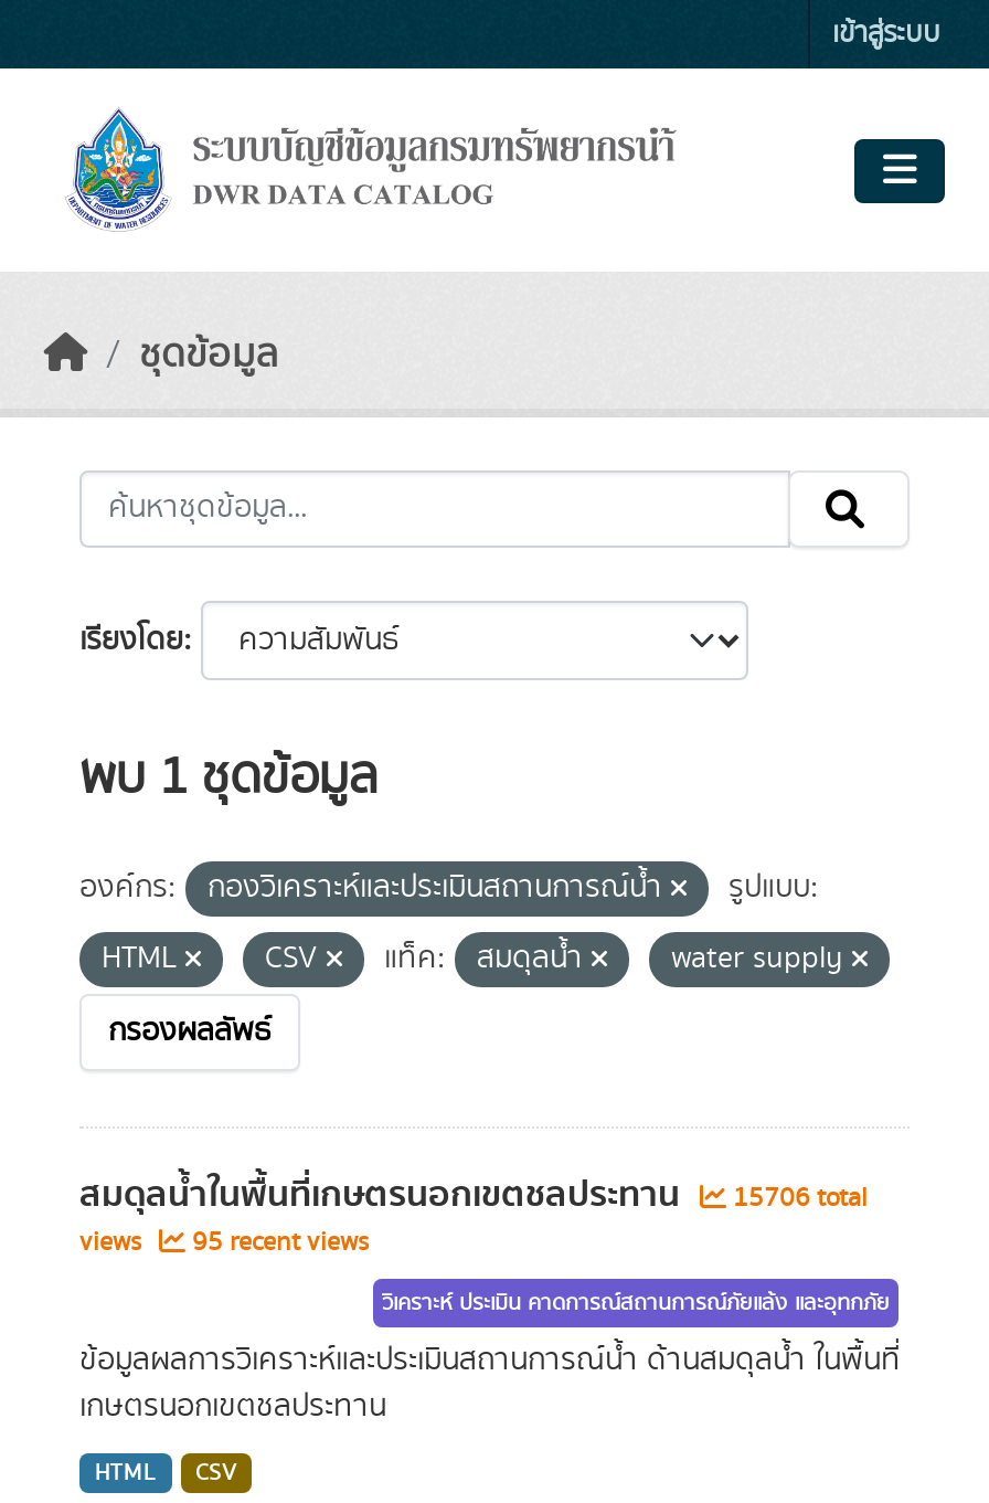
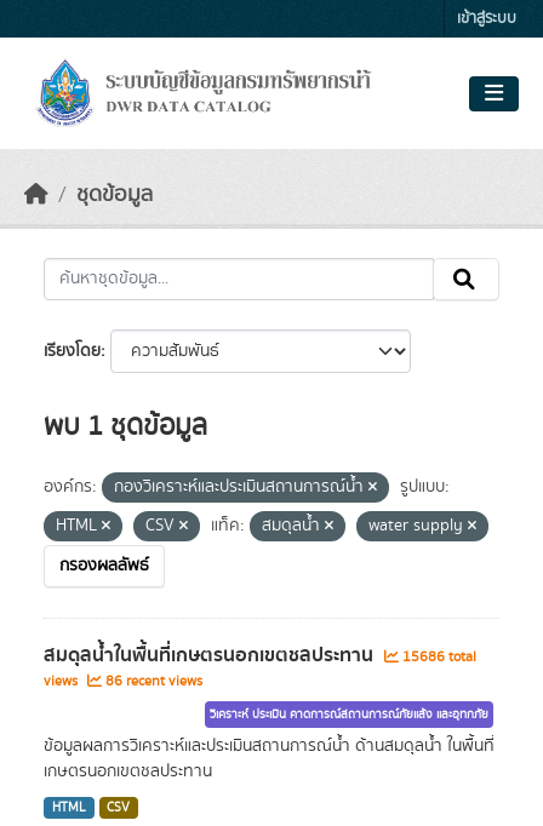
- สมดุลน้ำในพื้นที่เกษตรนอกเขตชลประทาน 15706 total
+ สมดุลน้ำในพื้นที่เกษตรนอกเขตชลประทาน 15686 total

- views 95 recent views
+ views 86 recent views
